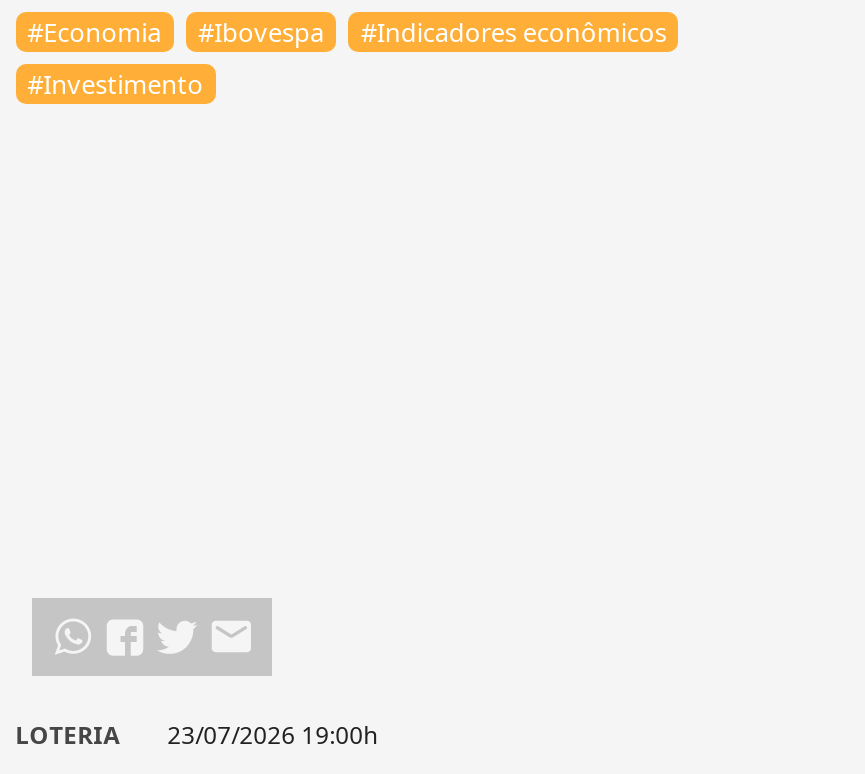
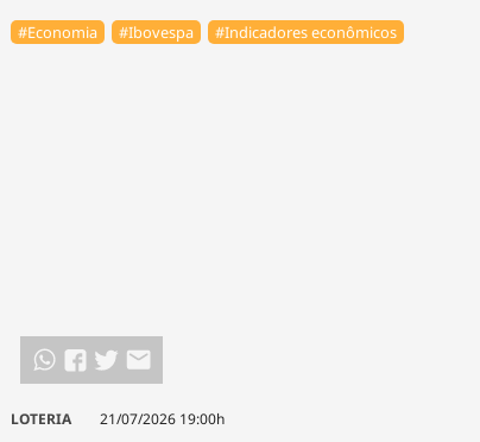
- #Investimento

- LOTERIA 23/07/2026 19:00h
+ LOTERIA 21/07/2026 19:00h
